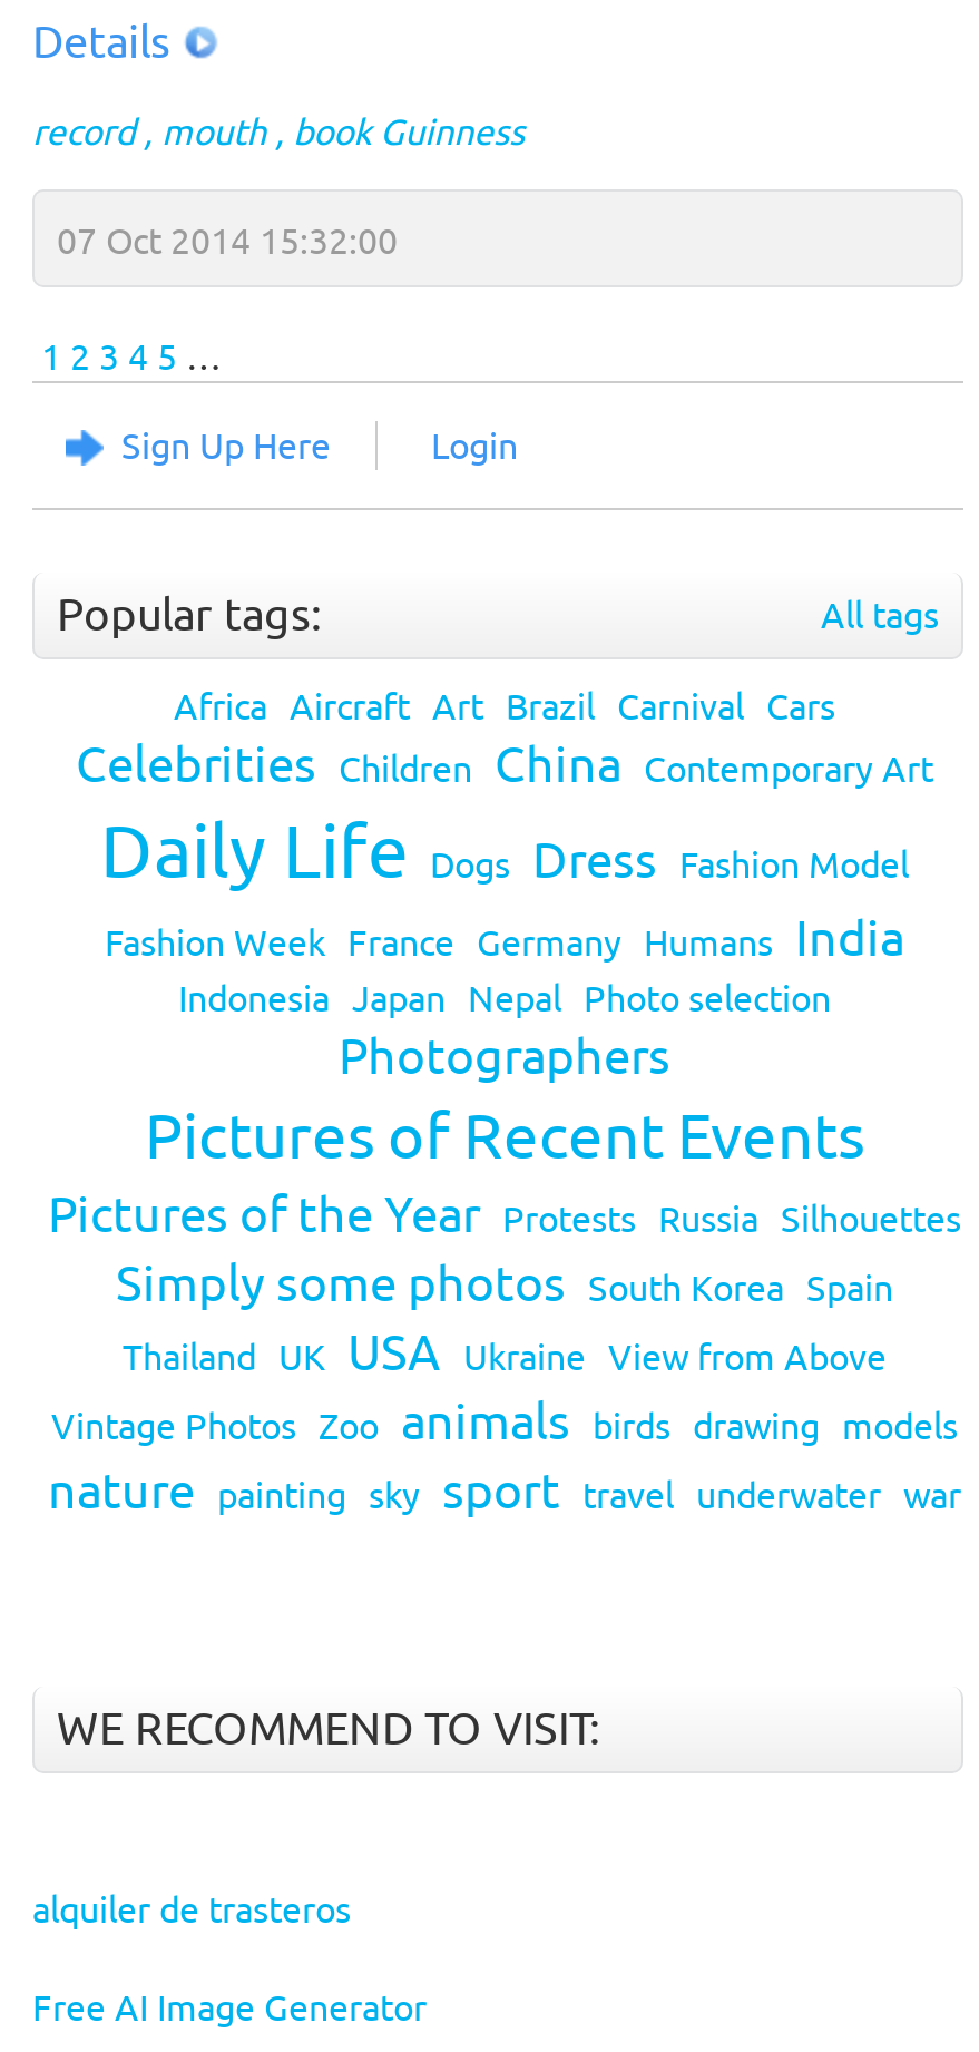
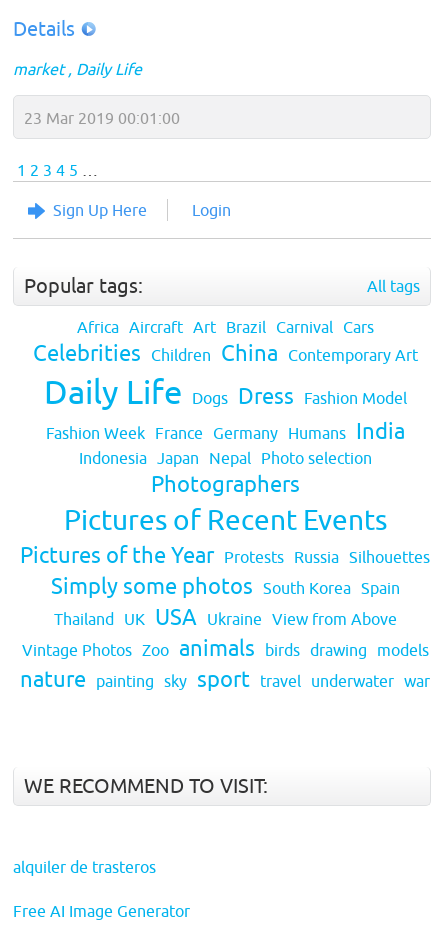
- record
- mouth
- book Guinness
+ market
+ Daily Life

- 07 Oct 2014 15:32:00
+ 23 Mar 2019 00:01:00
